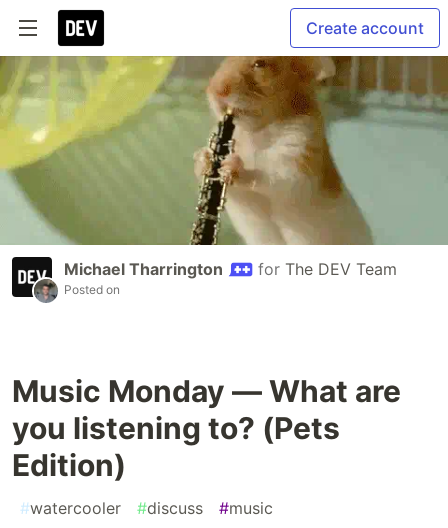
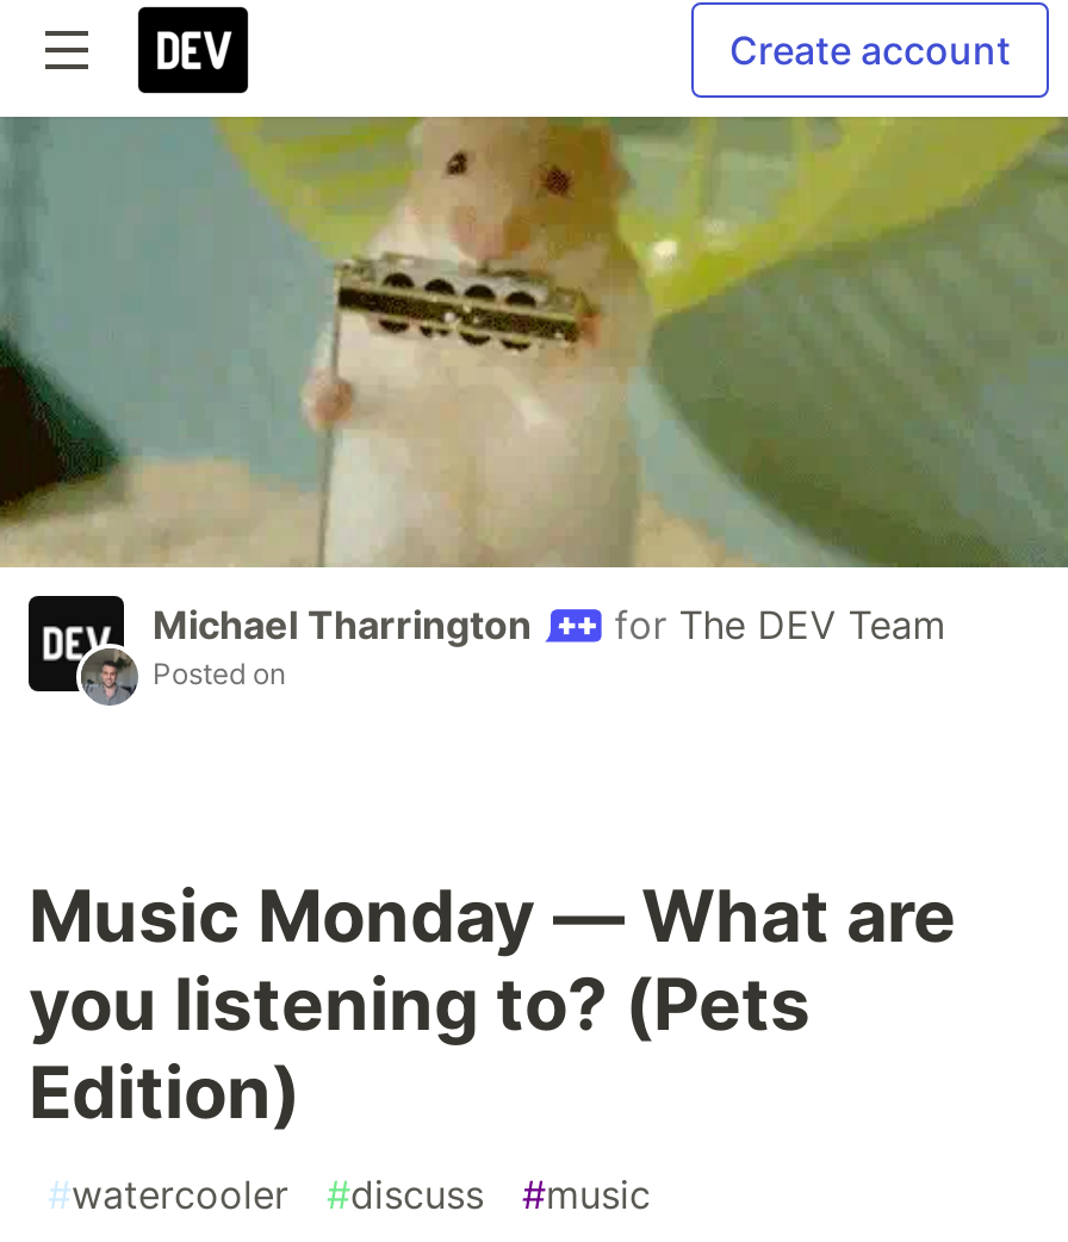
- [image]
+ [image]
